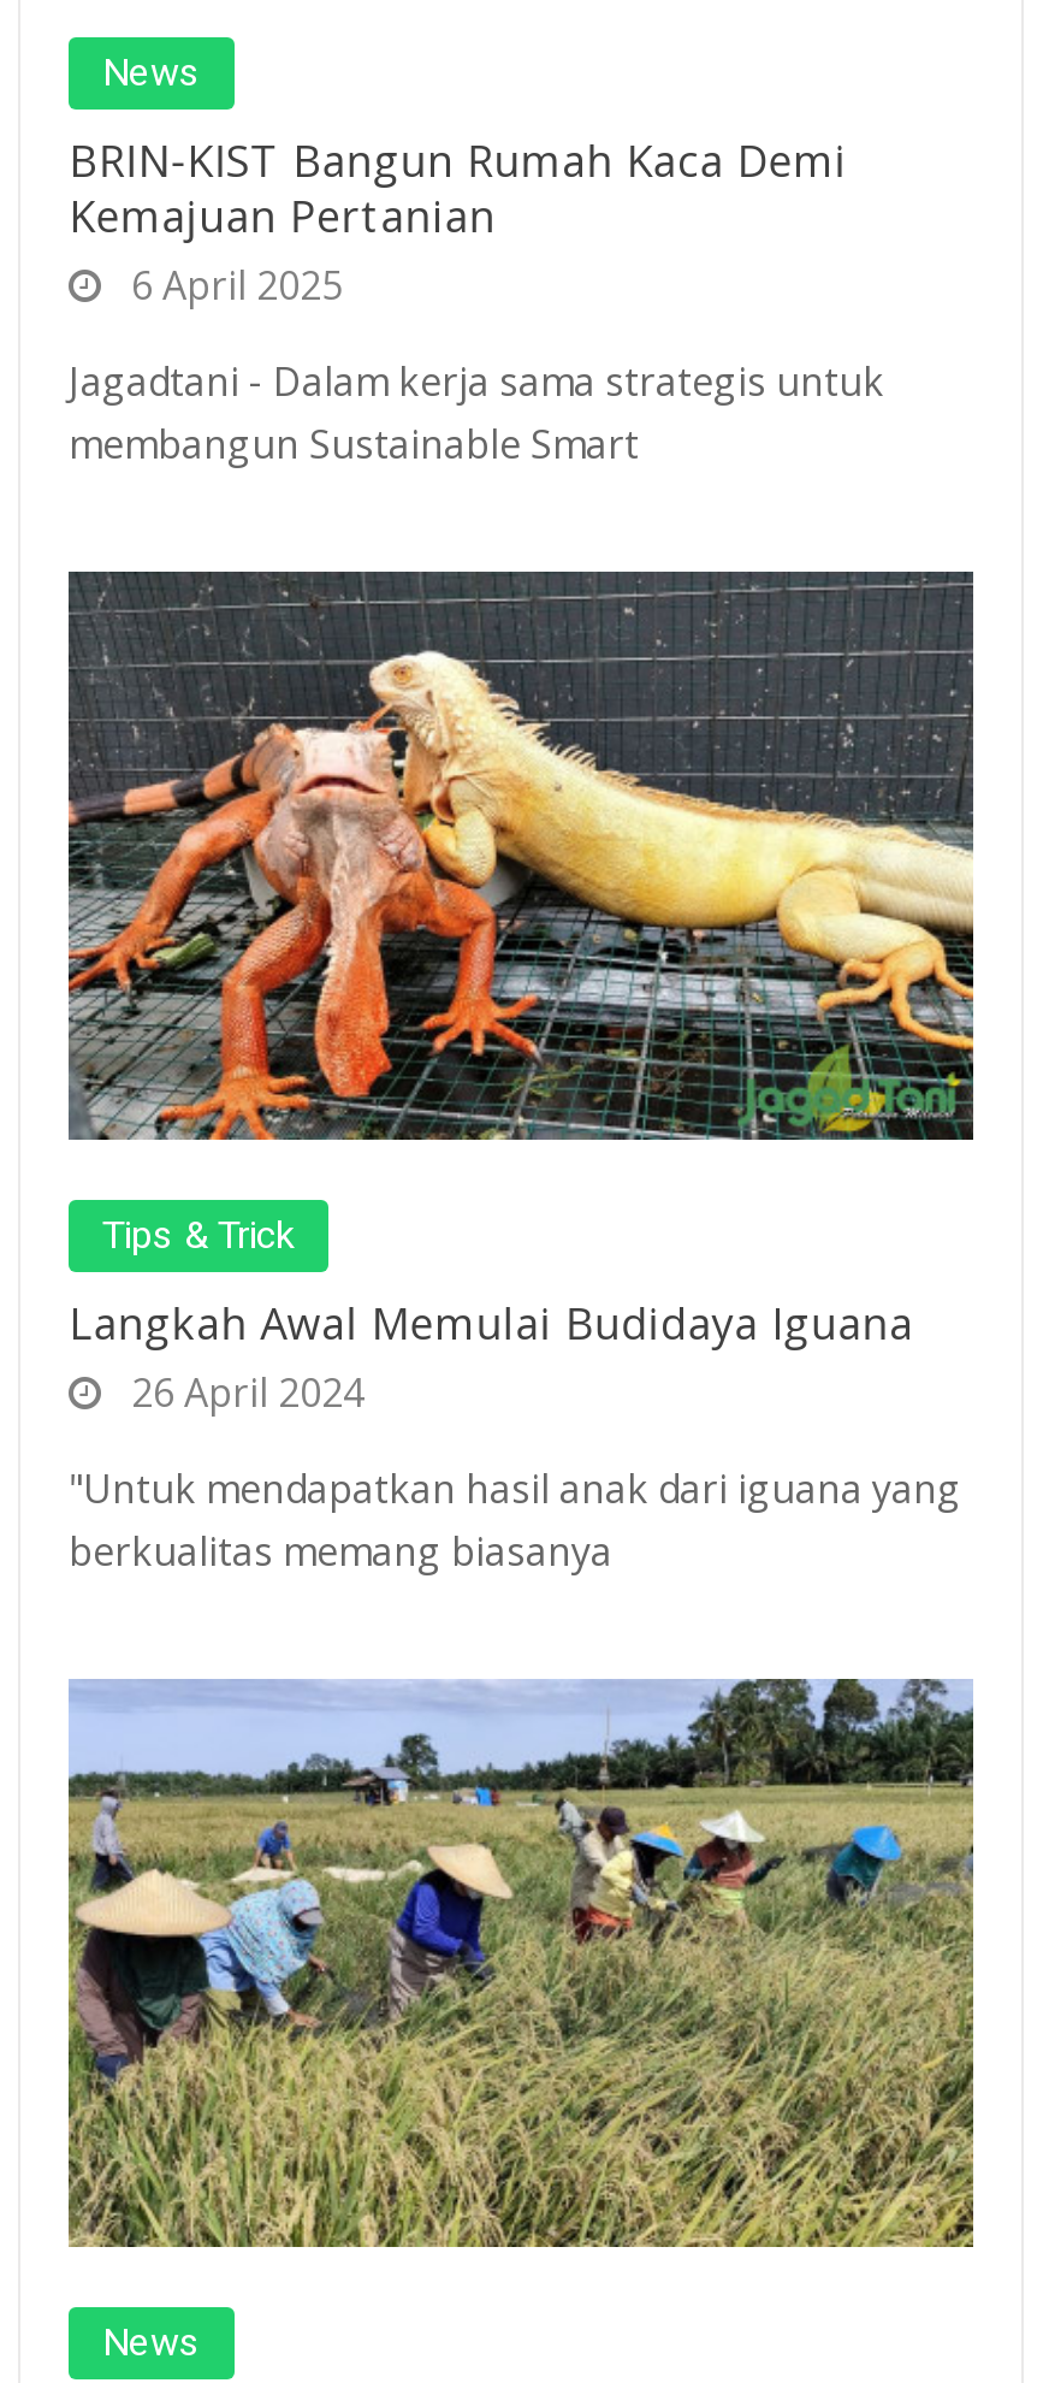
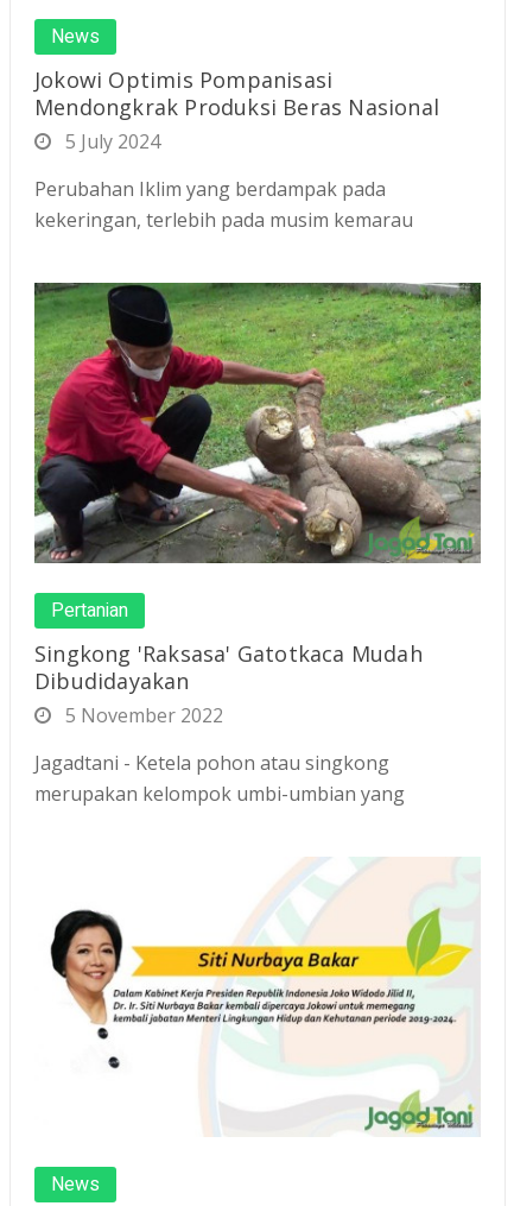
- BRIN-KIST Bangun Rumah Kaca Demi
- Kemajuan Pertanian
- 6 April 2025
+ Jokowi Optimis Pompanisasi
+ Mendongkrak Produksi Beras Nasional
+ 5 July 2024

- Jagadtani - Dalam kerja sama strategis untuk
- membangun Sustainable Smart
+ Perubahan Iklim yang berdampak pada
+ kekeringan, terlebih pada musim kemarau

- [image]
- Tips & Trick
+ [image]
+ Pertanian

- Langkah Awal Memulai Budidaya Iguana
- 26 April 2024
+ Singkong 'Raksasa' Gatotkaca Mudah
+ Dibudidayakan
+ 5 November 2022

- "Untuk mendapatkan hasil anak dari iguana yang
- berkualitas memang biasanya
+ Jagadtani - Ketela pohon atau singkong
+ merupakan kelompok umbi-umbian yang

- [image]
+ [image]
